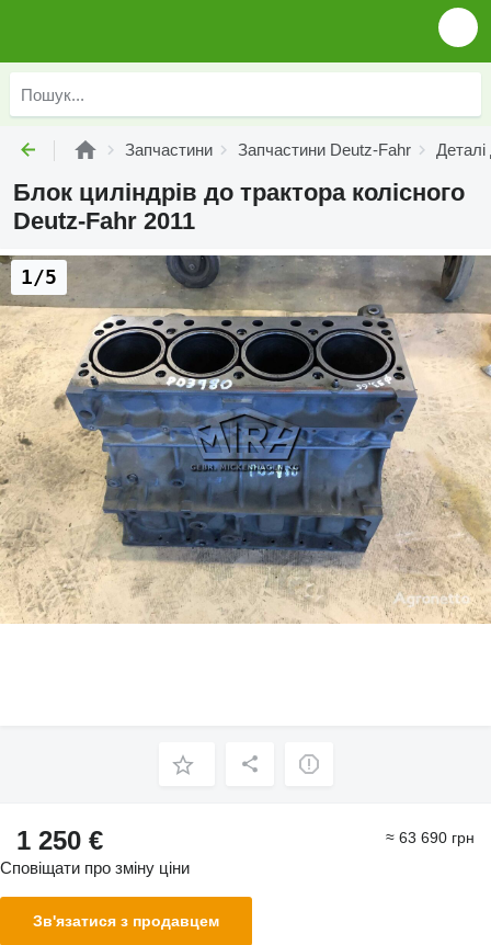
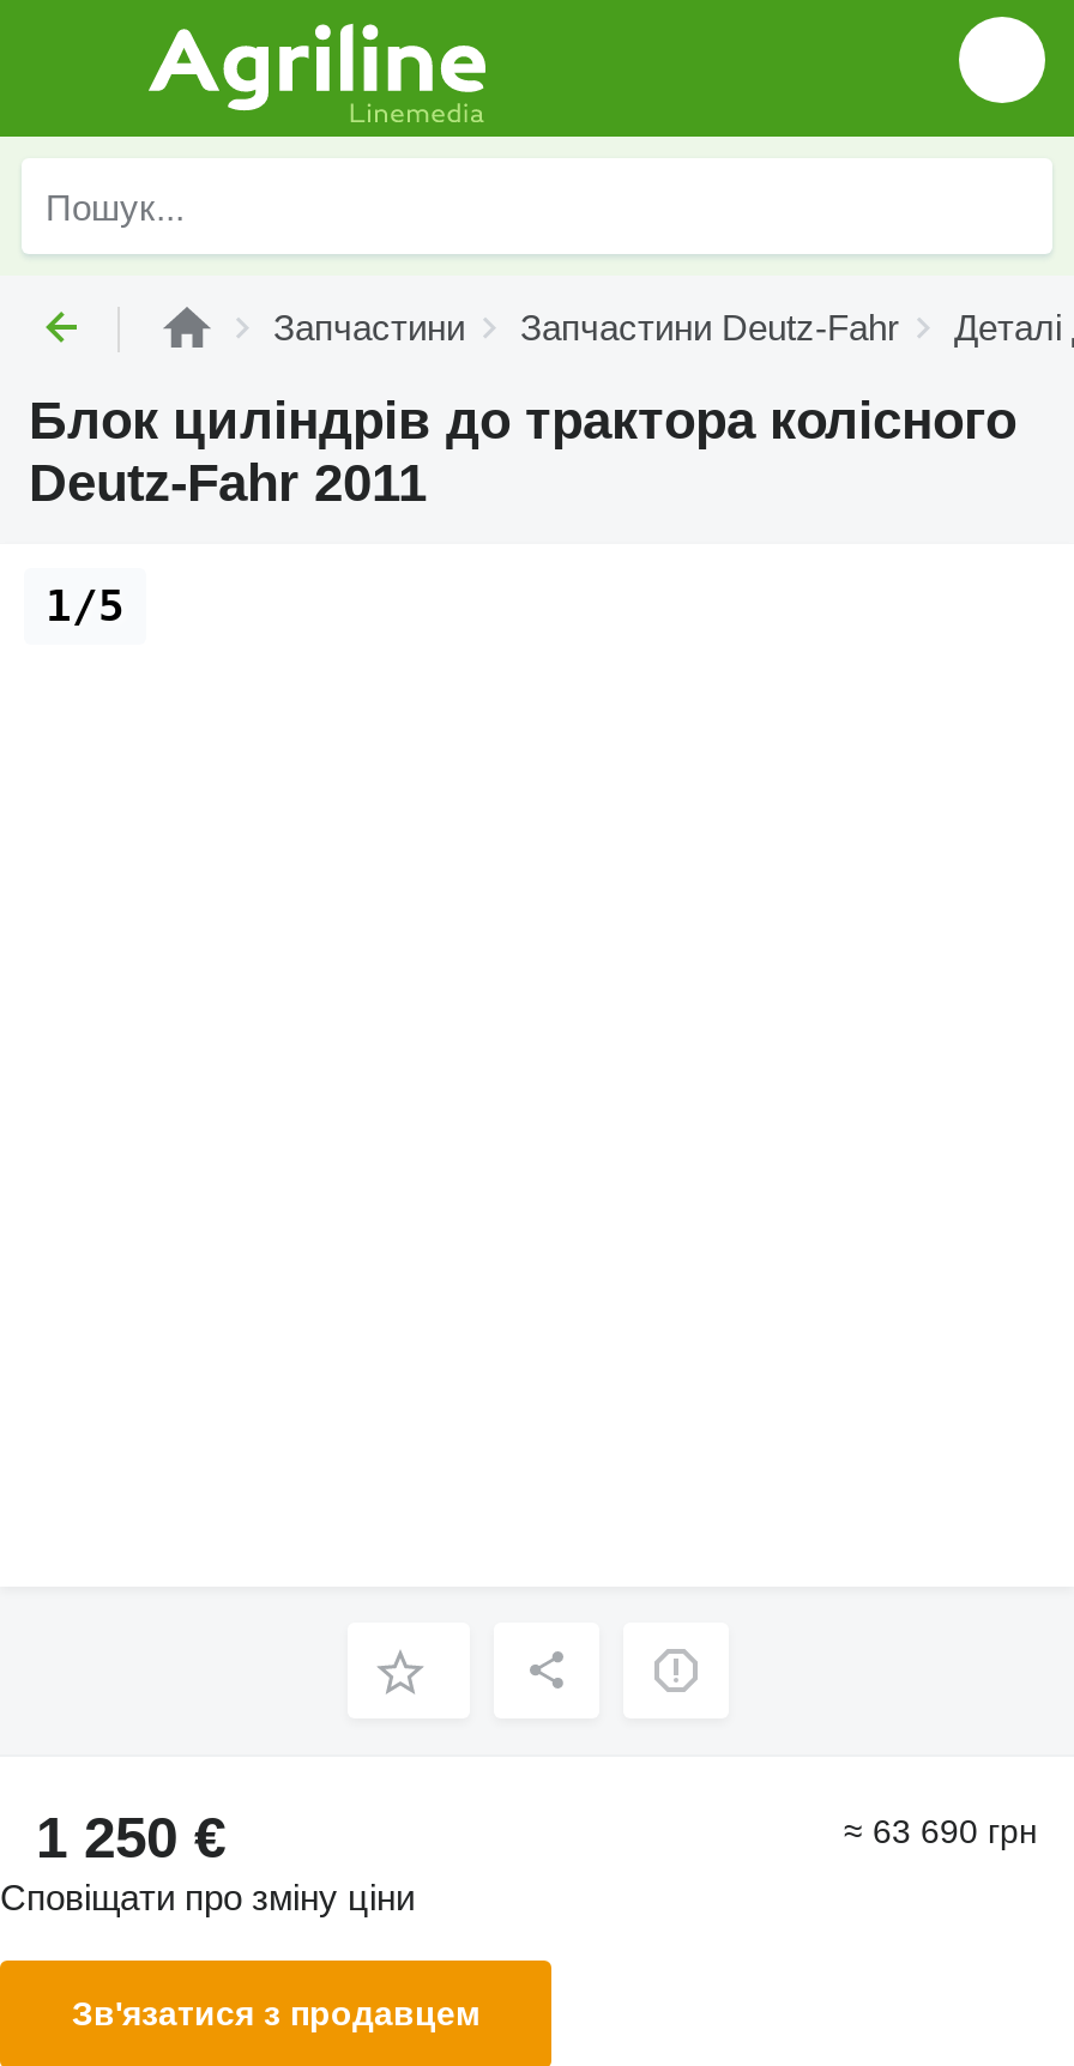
+ [image]

- [image]
